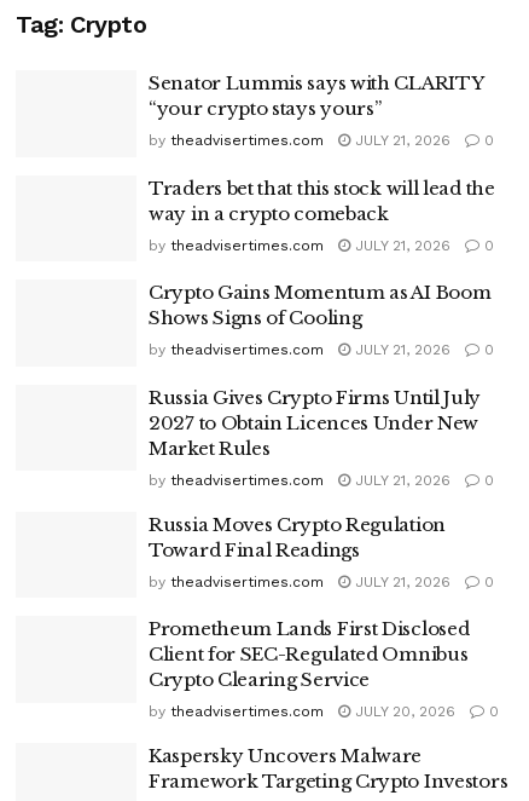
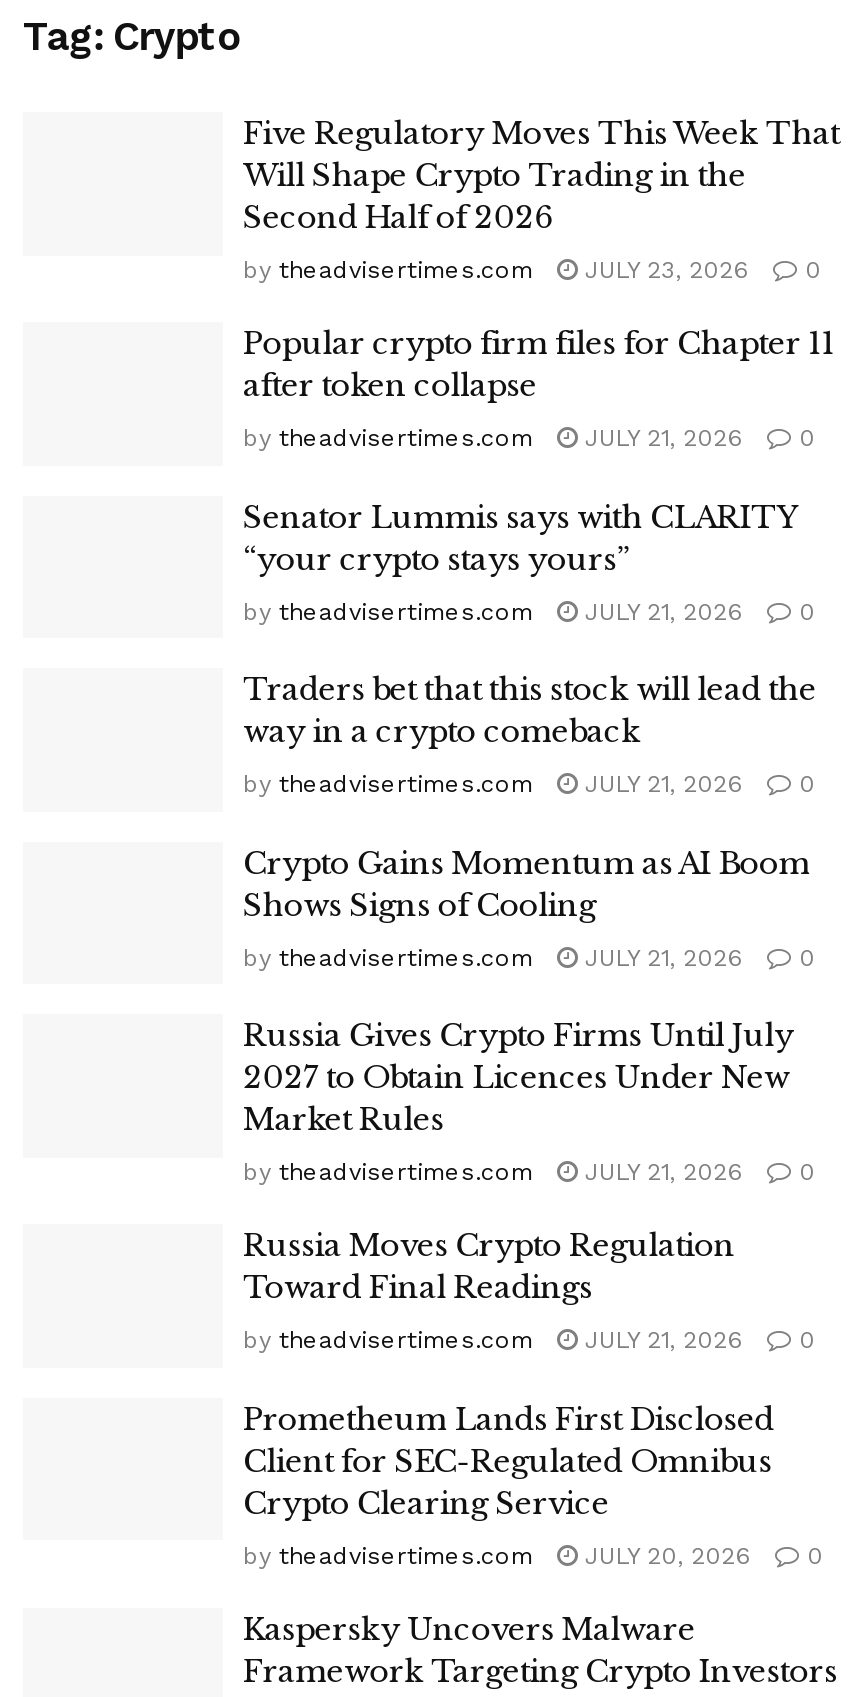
+ Five Regulatory Moves This Week That
+ Will Shape Crypto Trading in the
+ Second Half of 2026
+ by theadvisertimes.com
+ JULY 23, 2026
+ 0
+ Popular crypto firm files for Chapter 11
+ after token collapse
+ by theadvisertimes.com
+ JULY 21, 2026
+ 0
